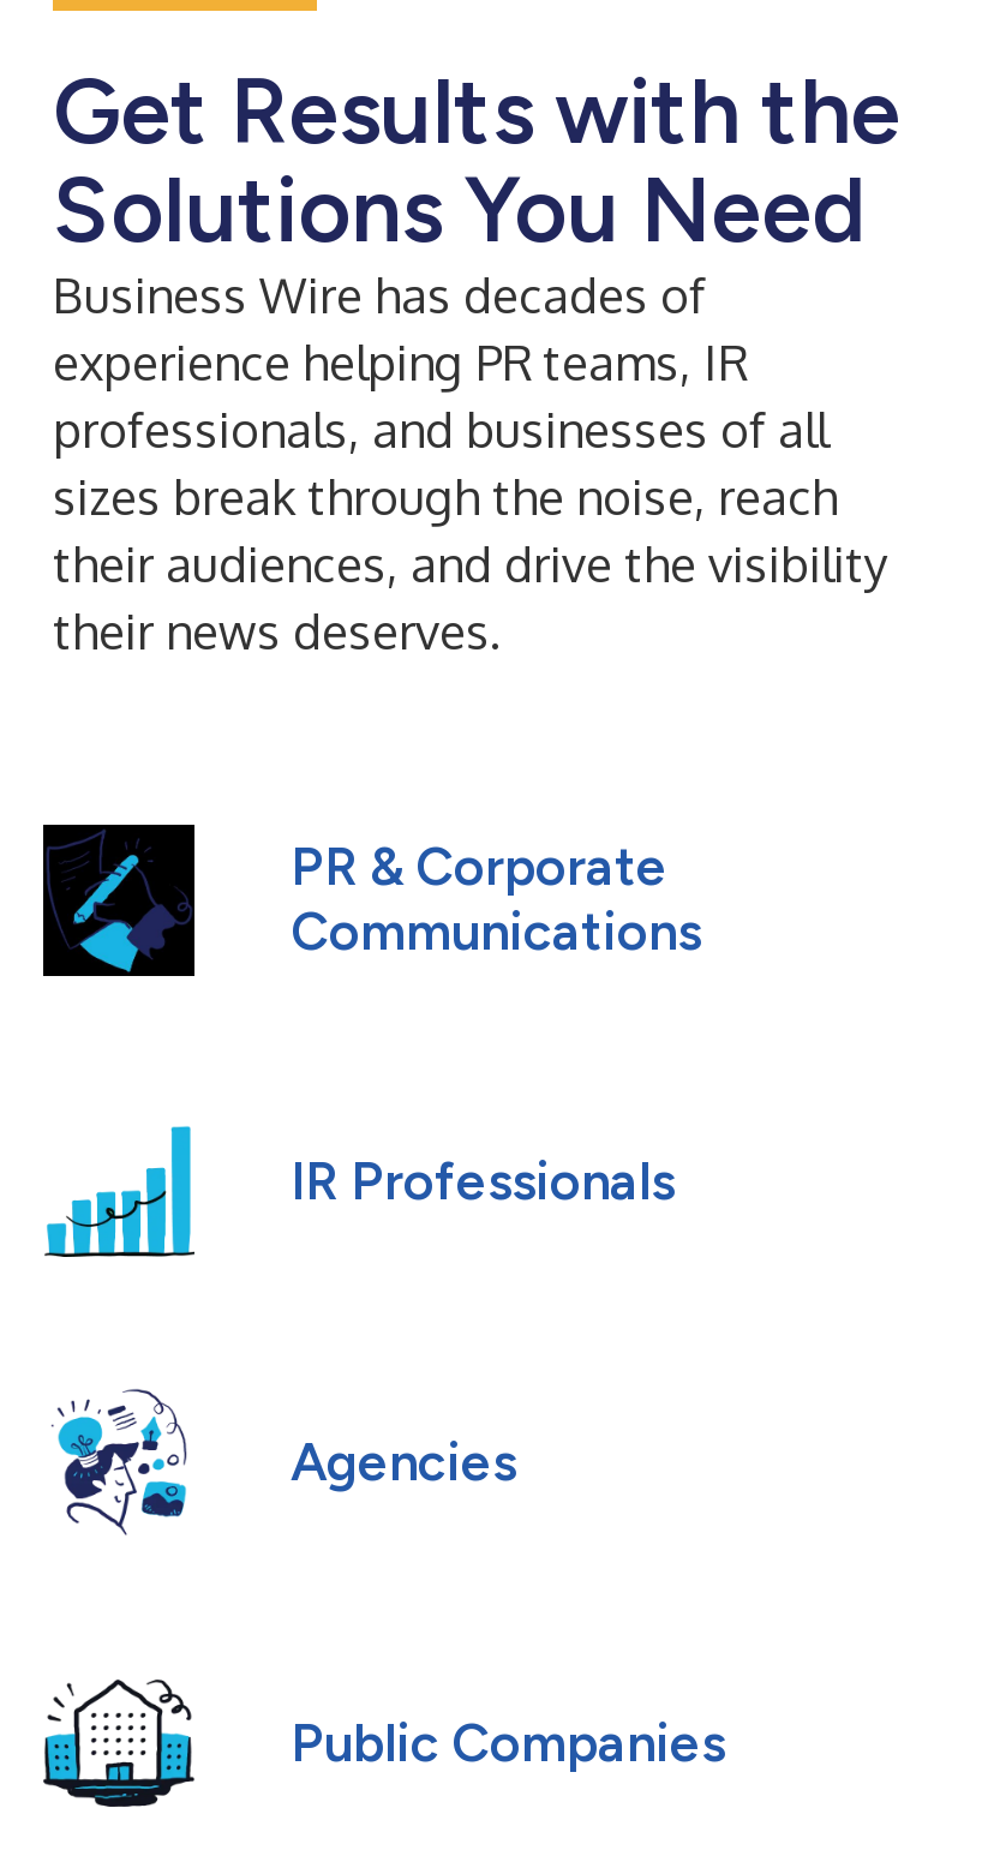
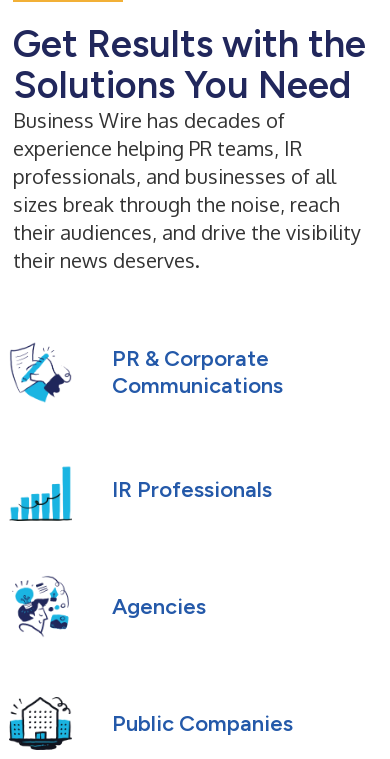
- [image]
+ [image]
